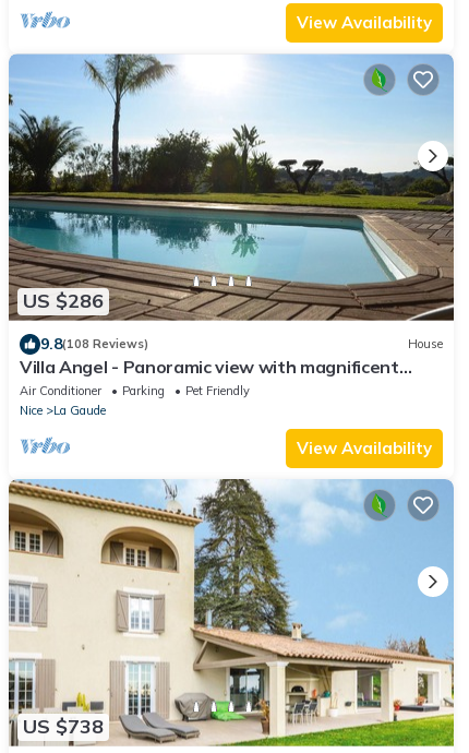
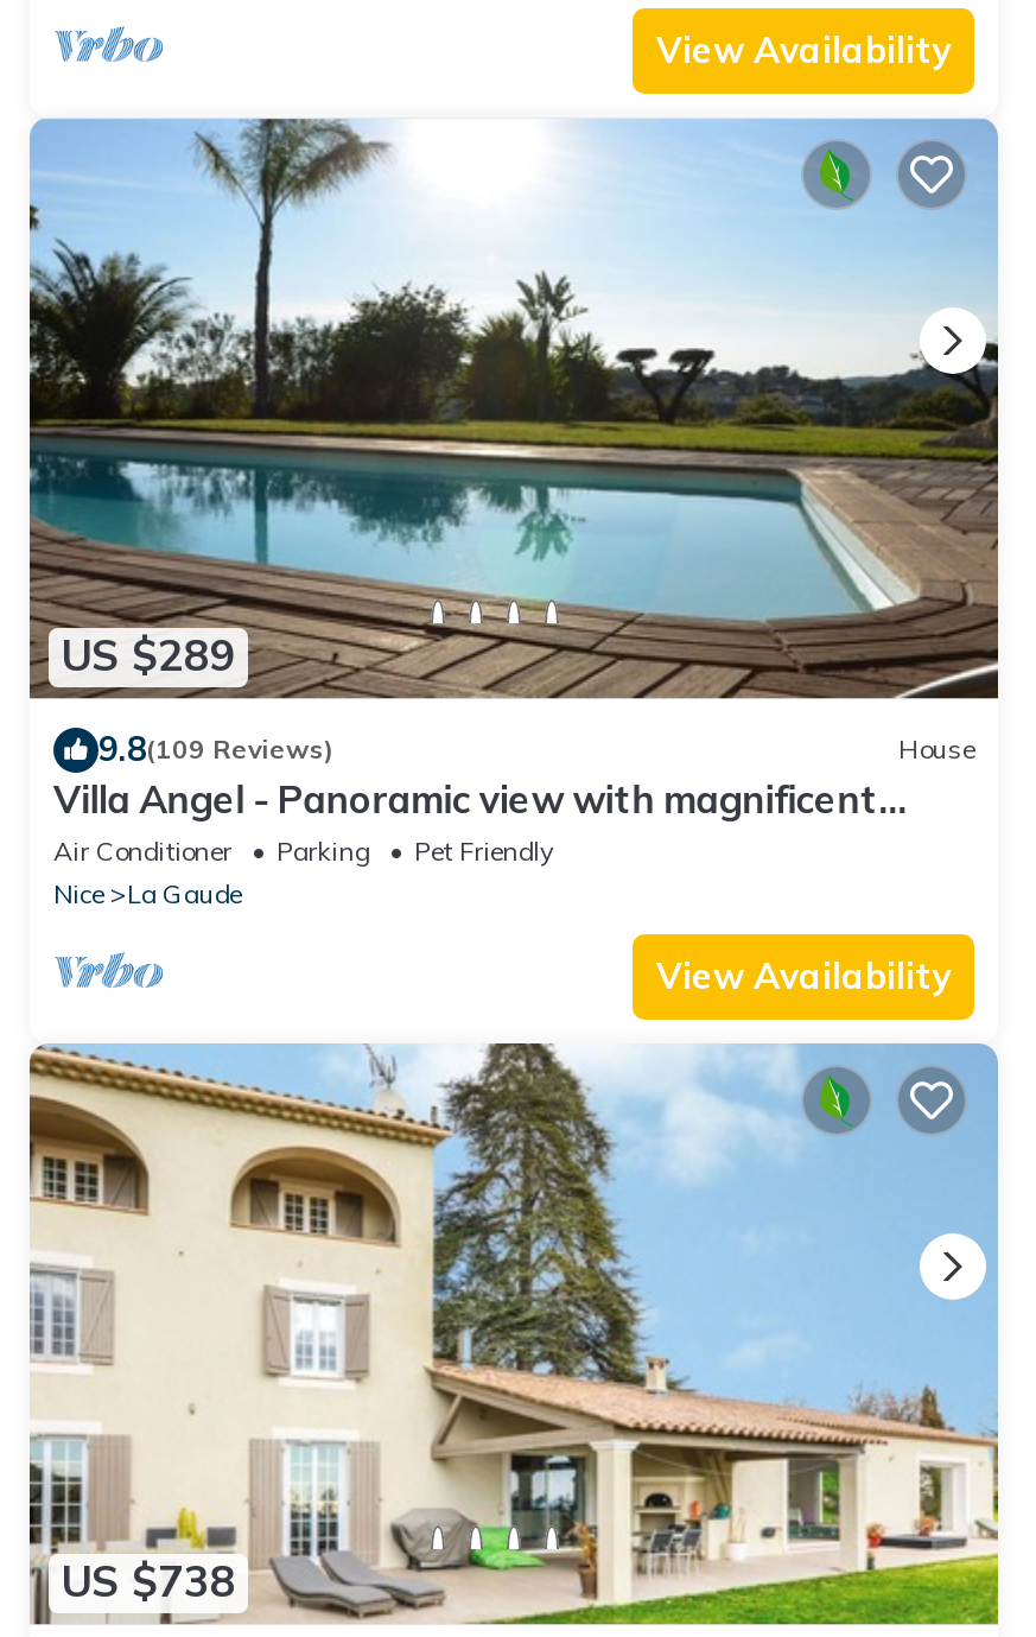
- US $286
+ US $289

- 9.8(108 Reviews)
+ 9.8(109 Reviews)
